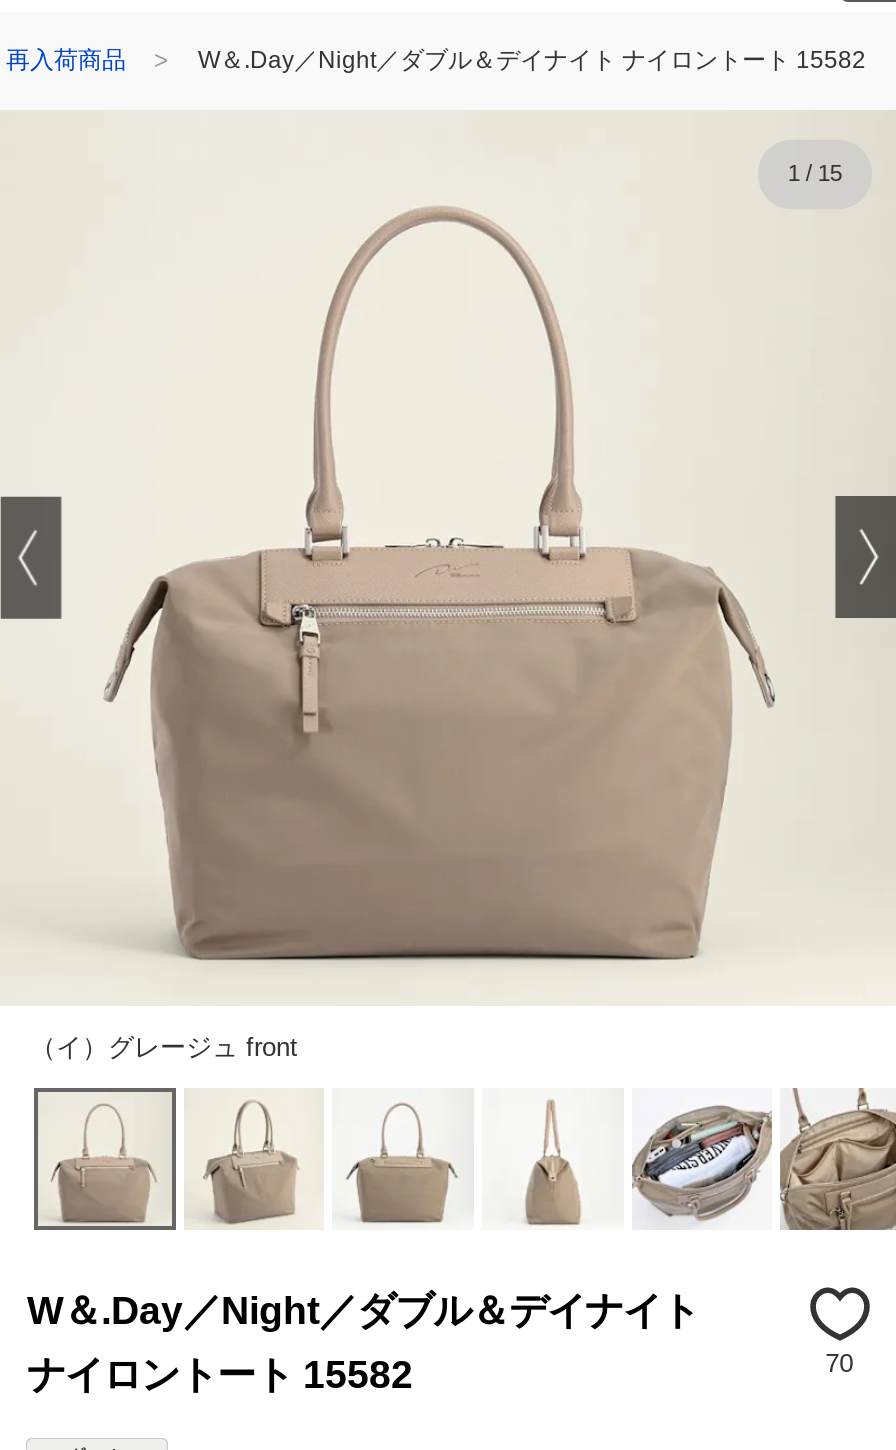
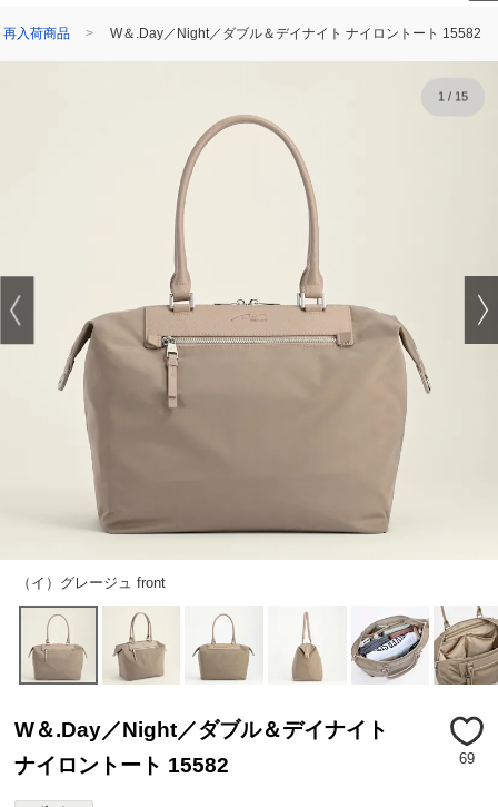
- 70
+ 69
